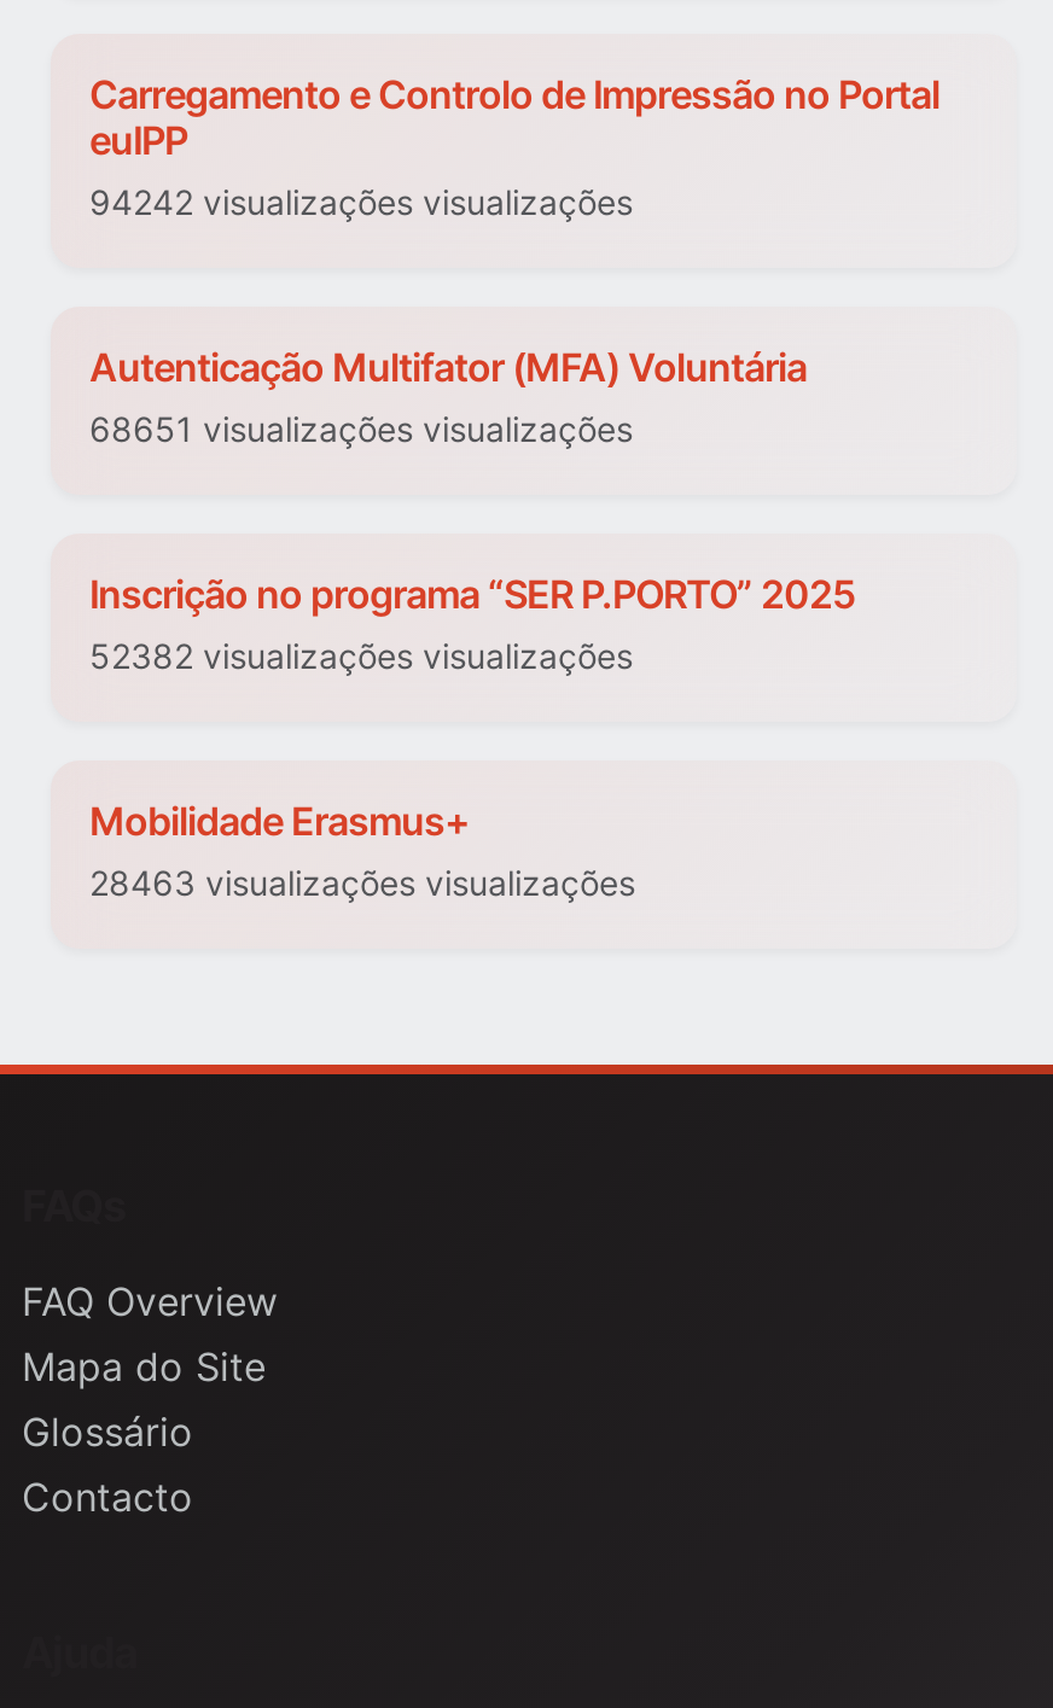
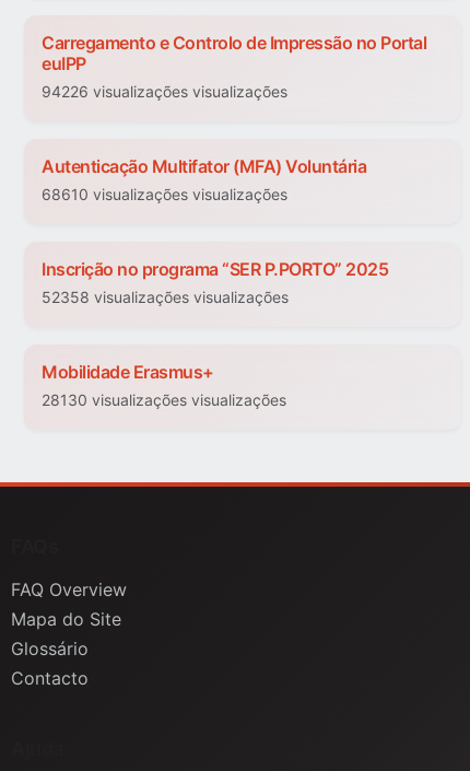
- 94242 visualizações visualizações
+ 94226 visualizações visualizações

- 68651 visualizações visualizações
+ 68610 visualizações visualizações

- 52382 visualizações visualizações
+ 52358 visualizações visualizações

- 28463 visualizações visualizações
+ 28130 visualizações visualizações
